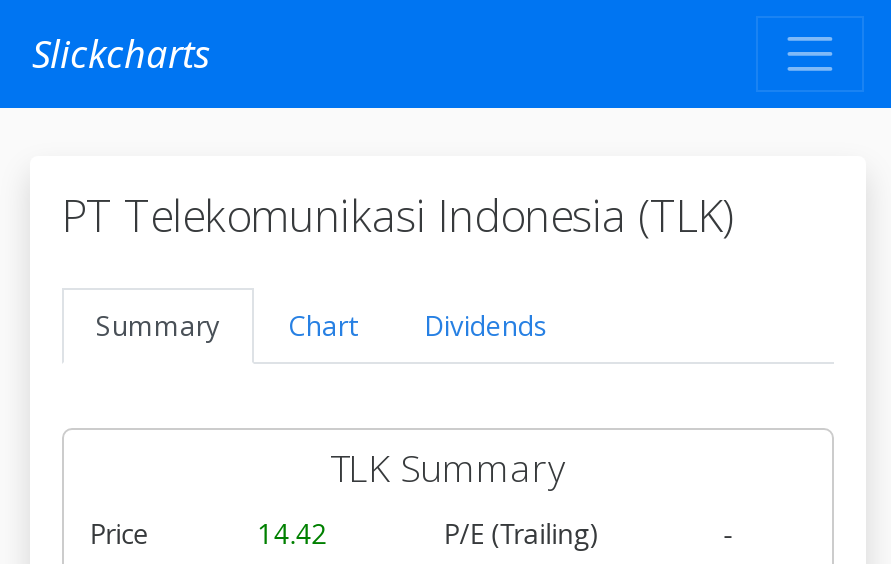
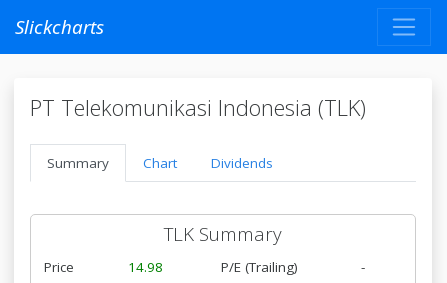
- 14.42
+ 14.98
